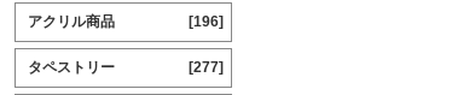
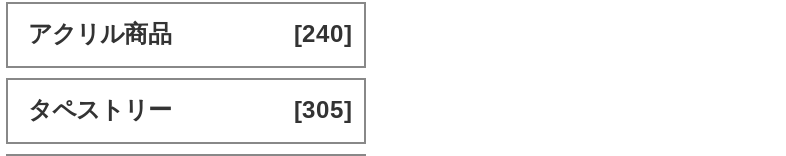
- [196]
+ [240]

- [277]
+ [305]
